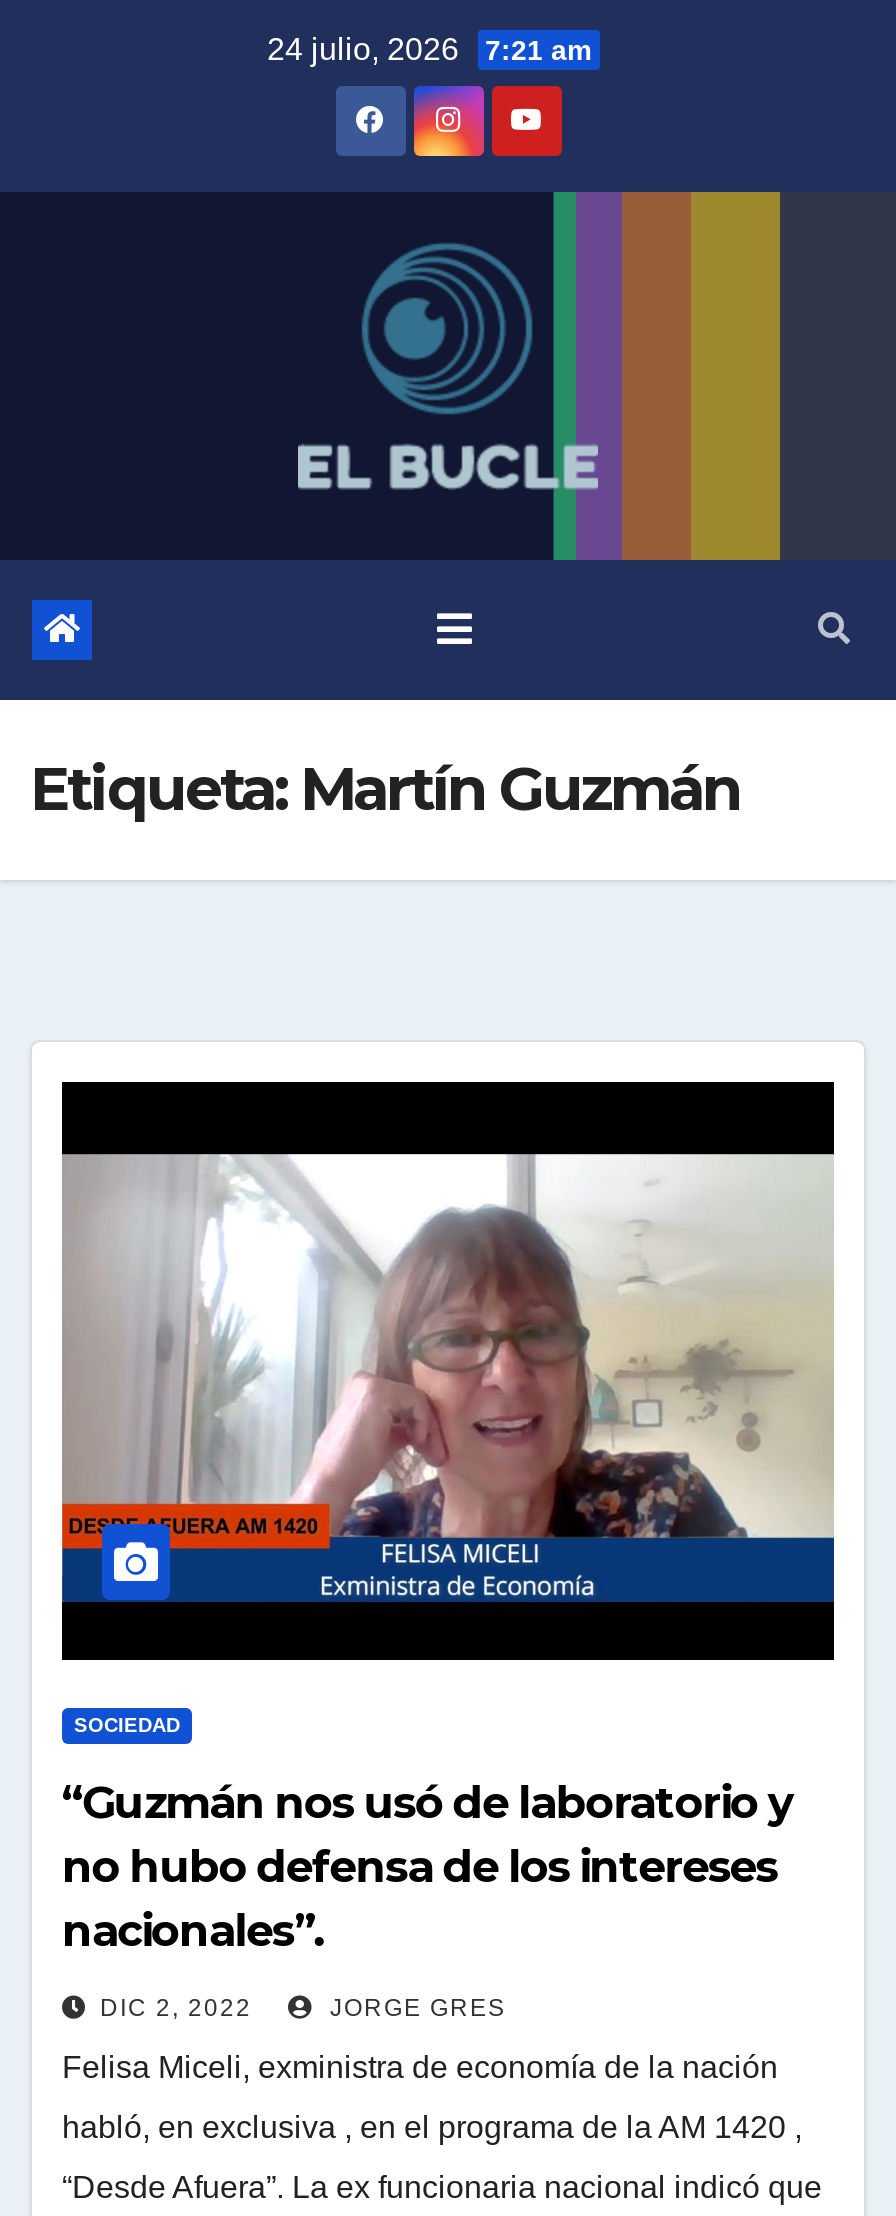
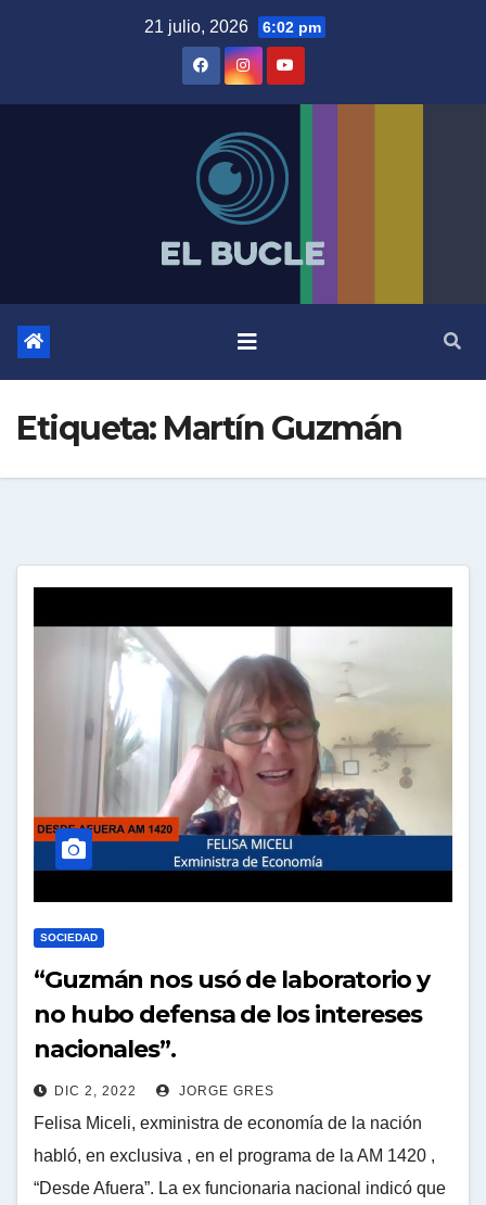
- 24 julio, 2026 7:21 am
+ 21 julio, 2026 6:02 pm
